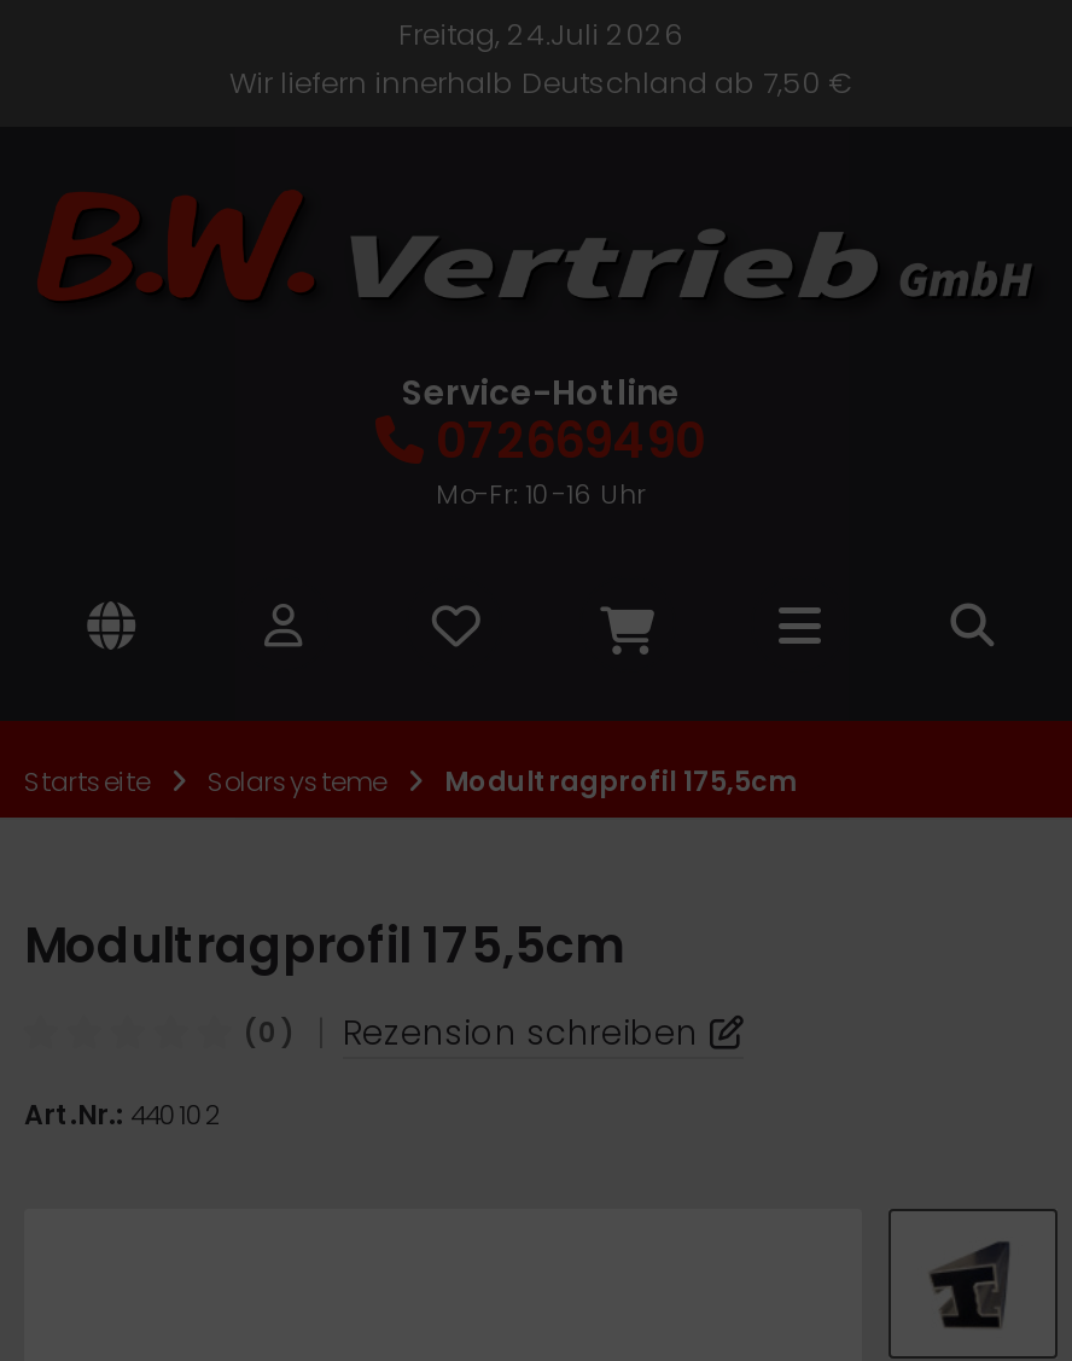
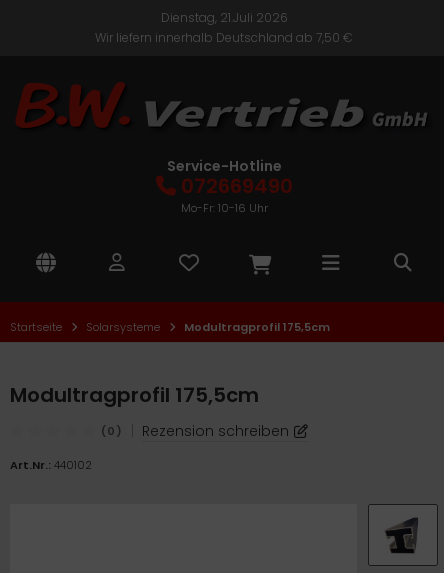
- Freitag, 24.Juli 2026
+ Dienstag, 21.Juli 2026
